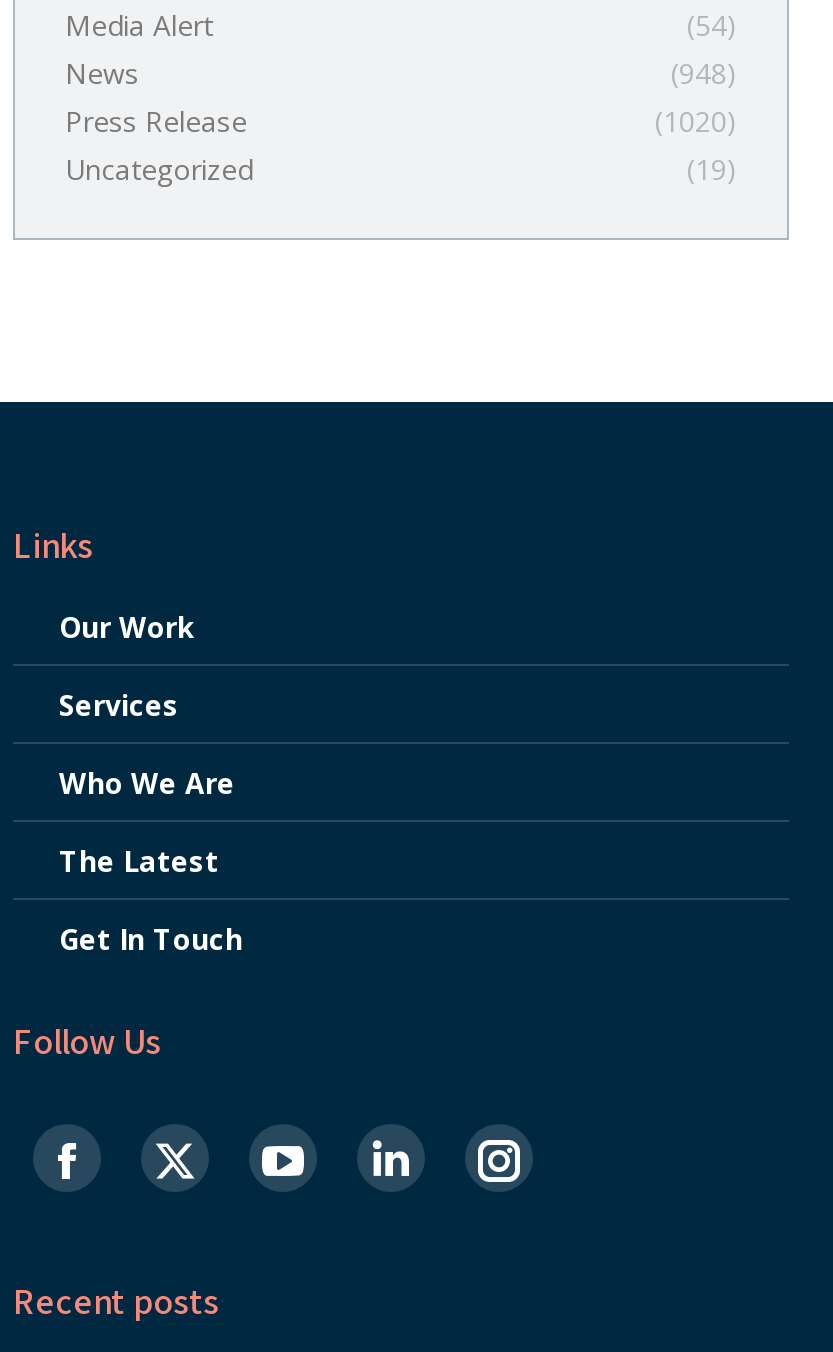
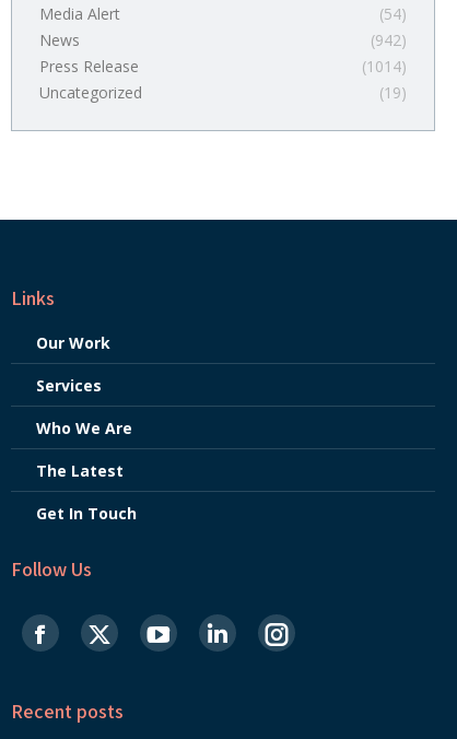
- (948)
+ (942)

- (1020)
+ (1014)
